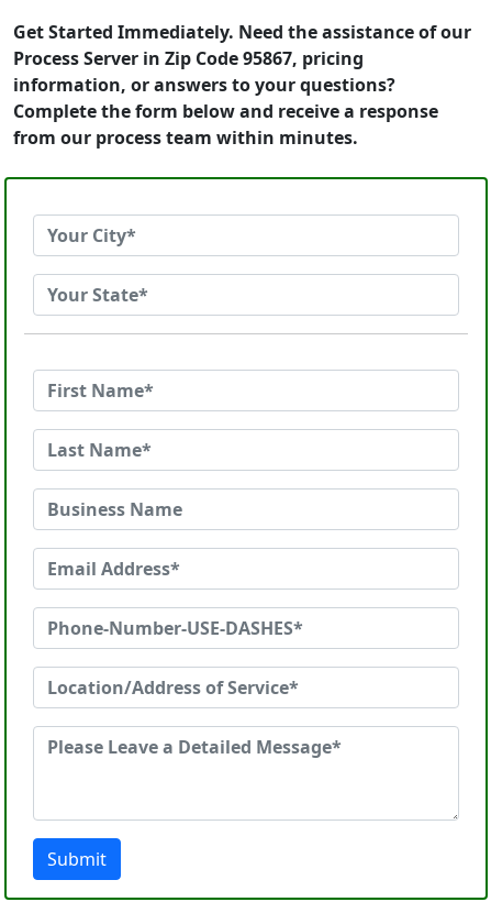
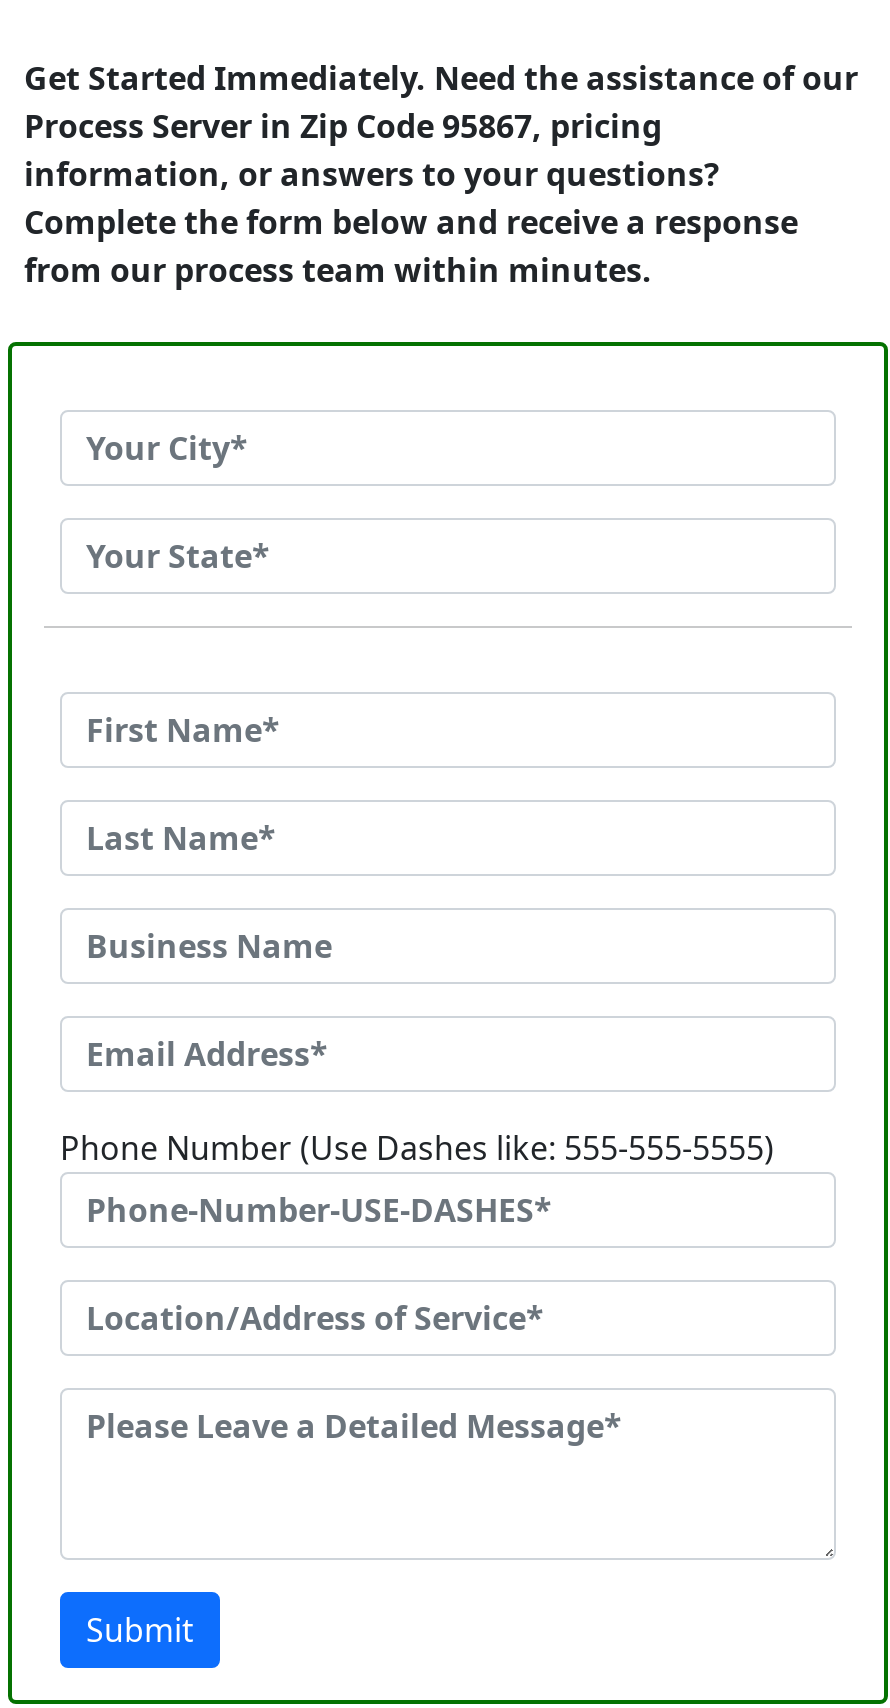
+ Phone Number (Use Dashes like: 555-555-5555)
